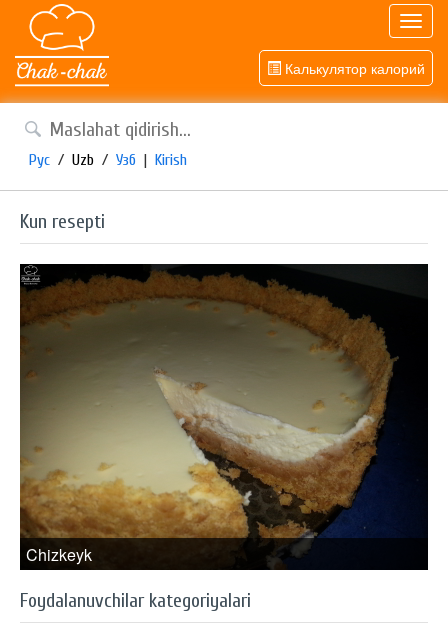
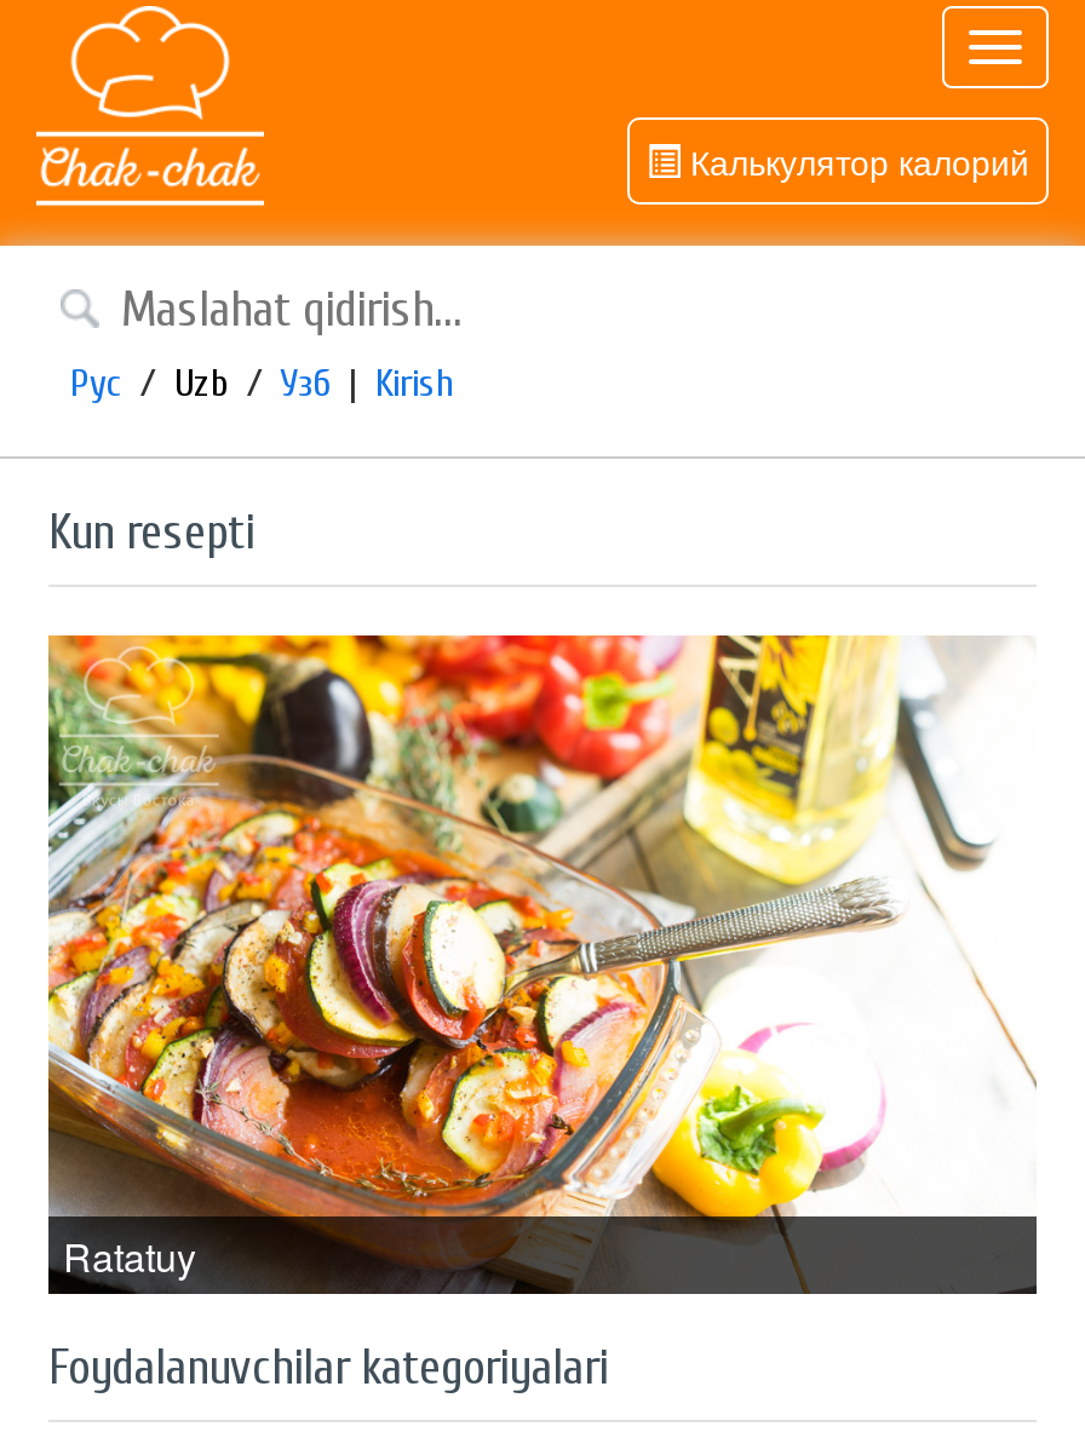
- [image]
- Chizkeyk
+ [image]
+ Ratatuy
